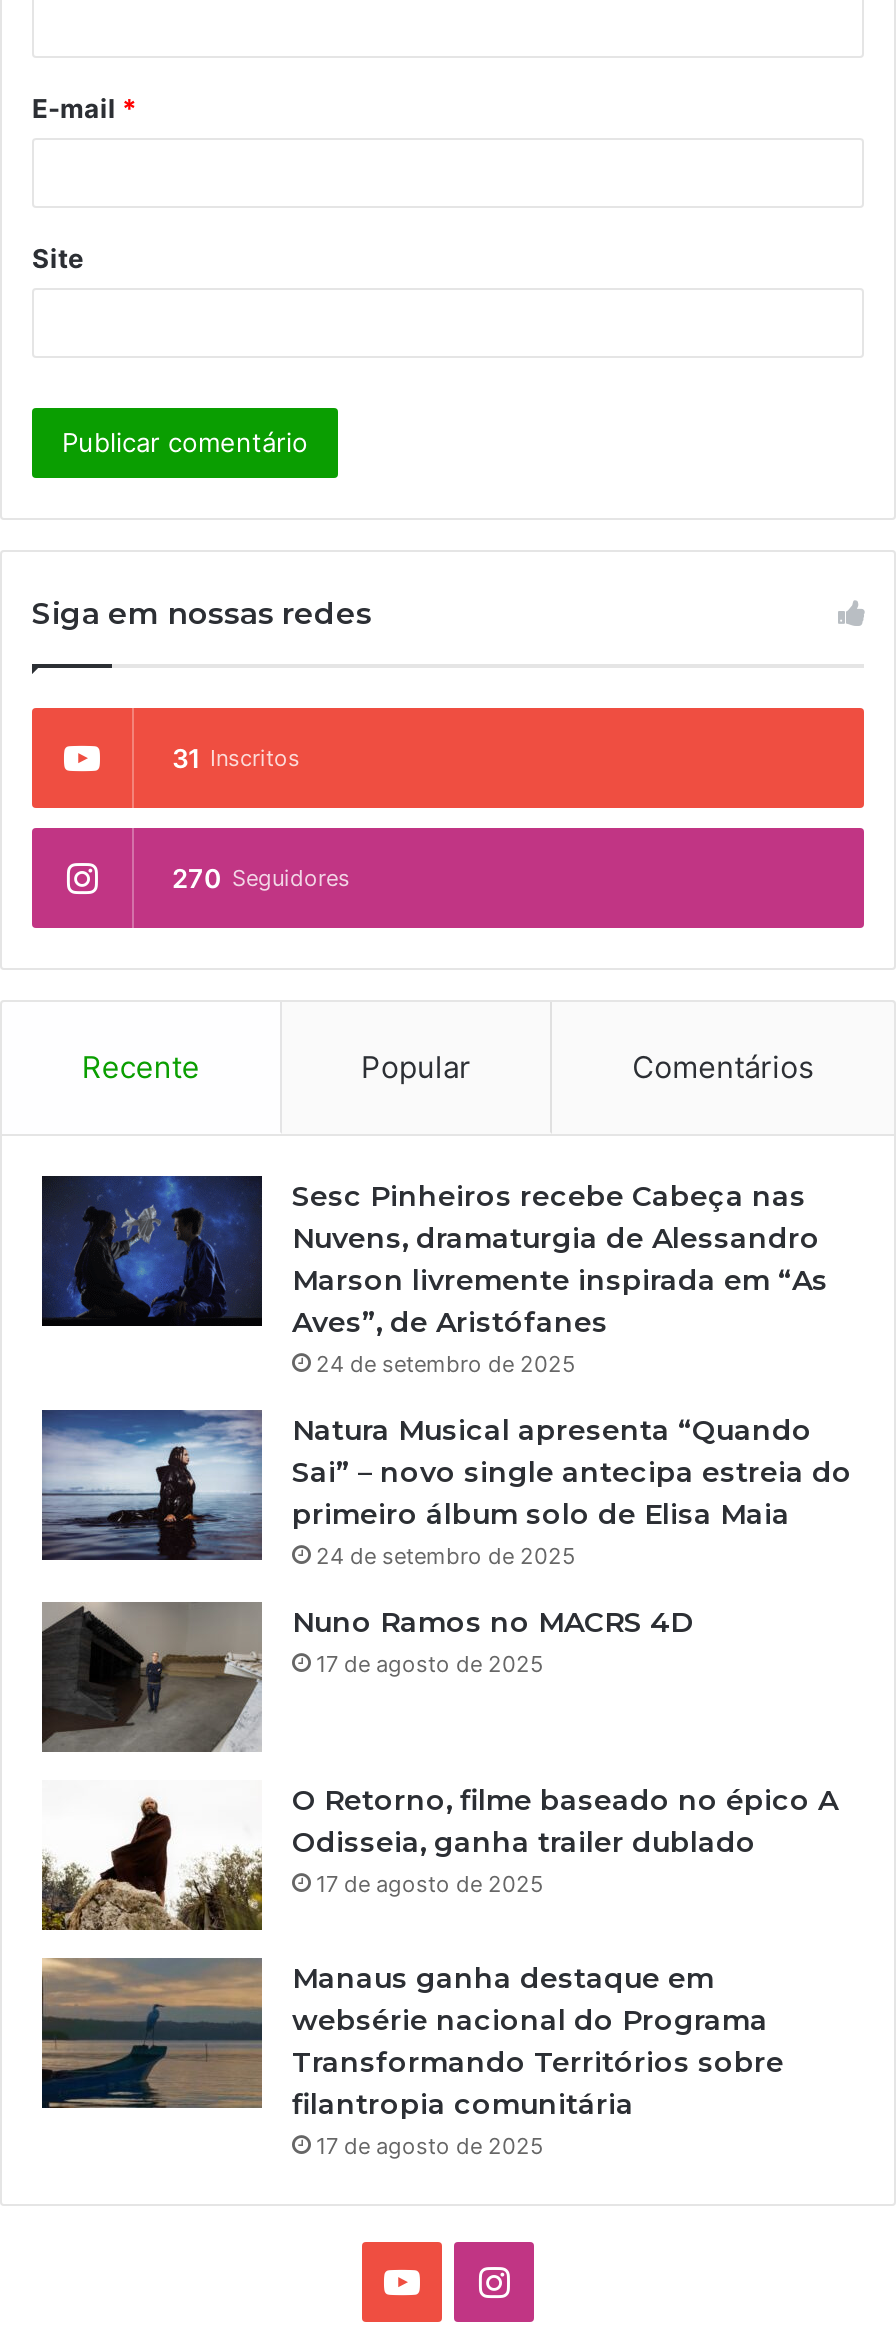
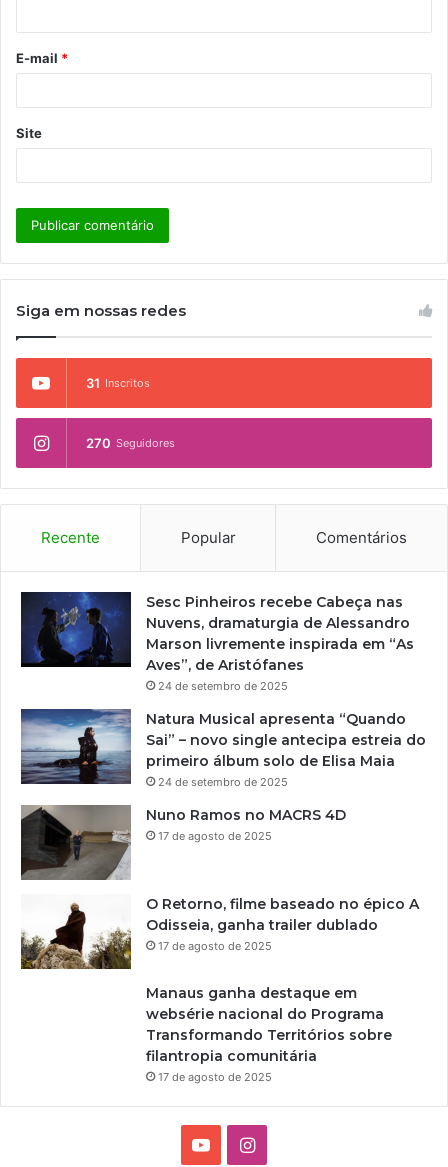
- [image]
